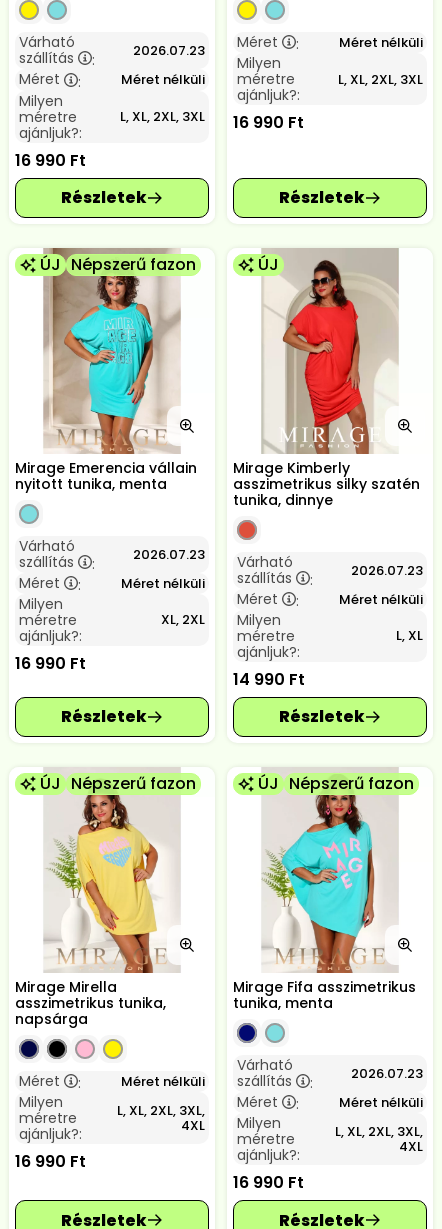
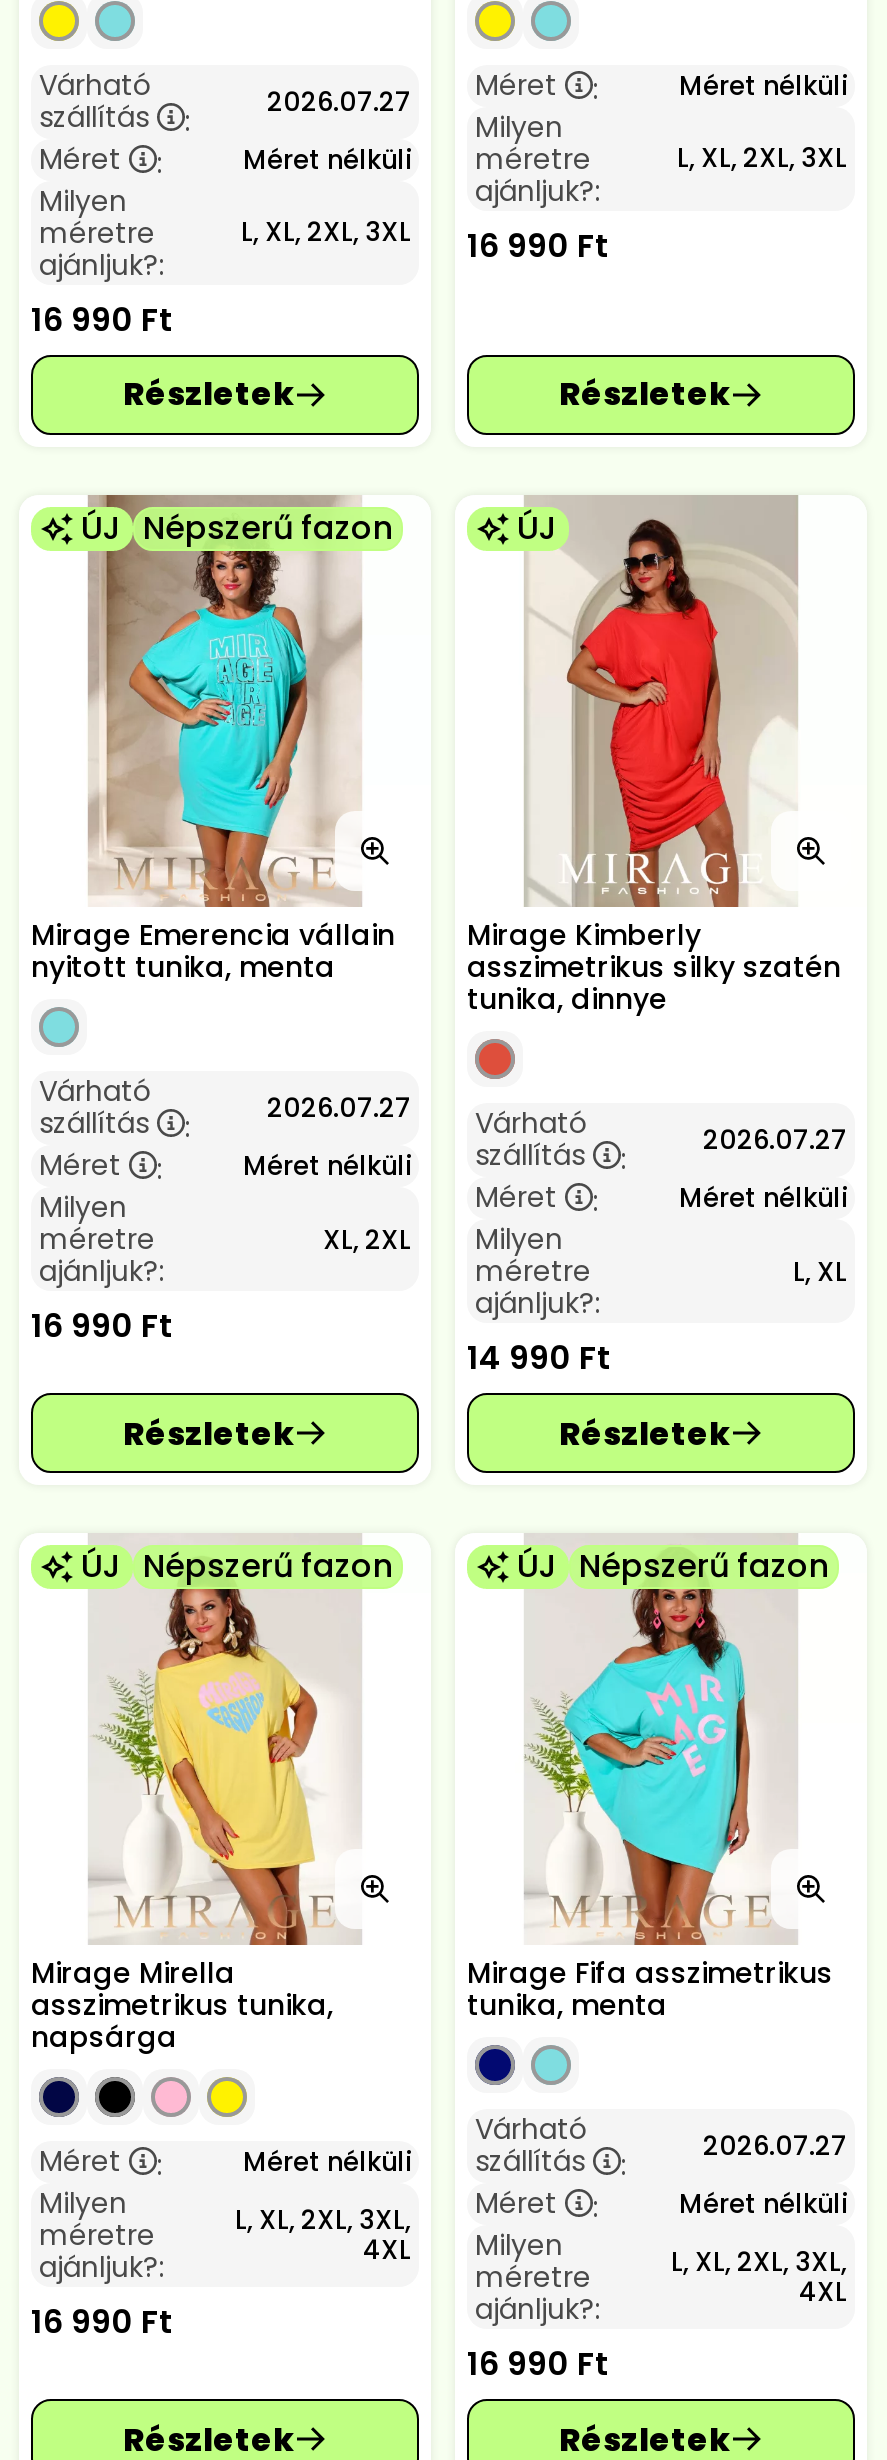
- 2026.07.23
+ 2026.07.27

- 2026.07.23
+ 2026.07.27

- 2026.07.23
+ 2026.07.27

- 2026.07.23
+ 2026.07.27
